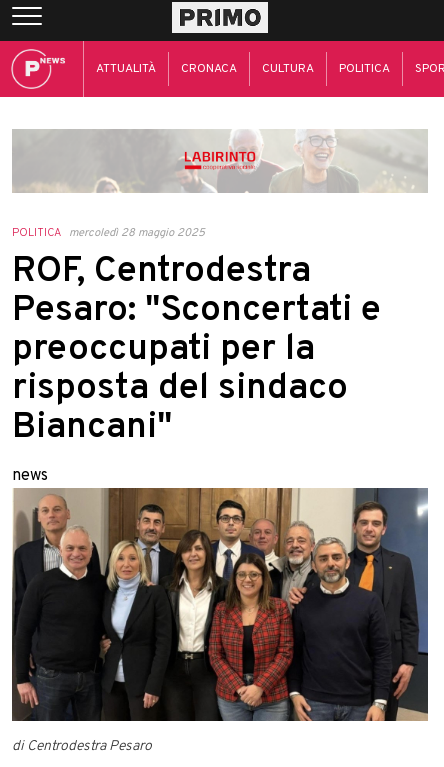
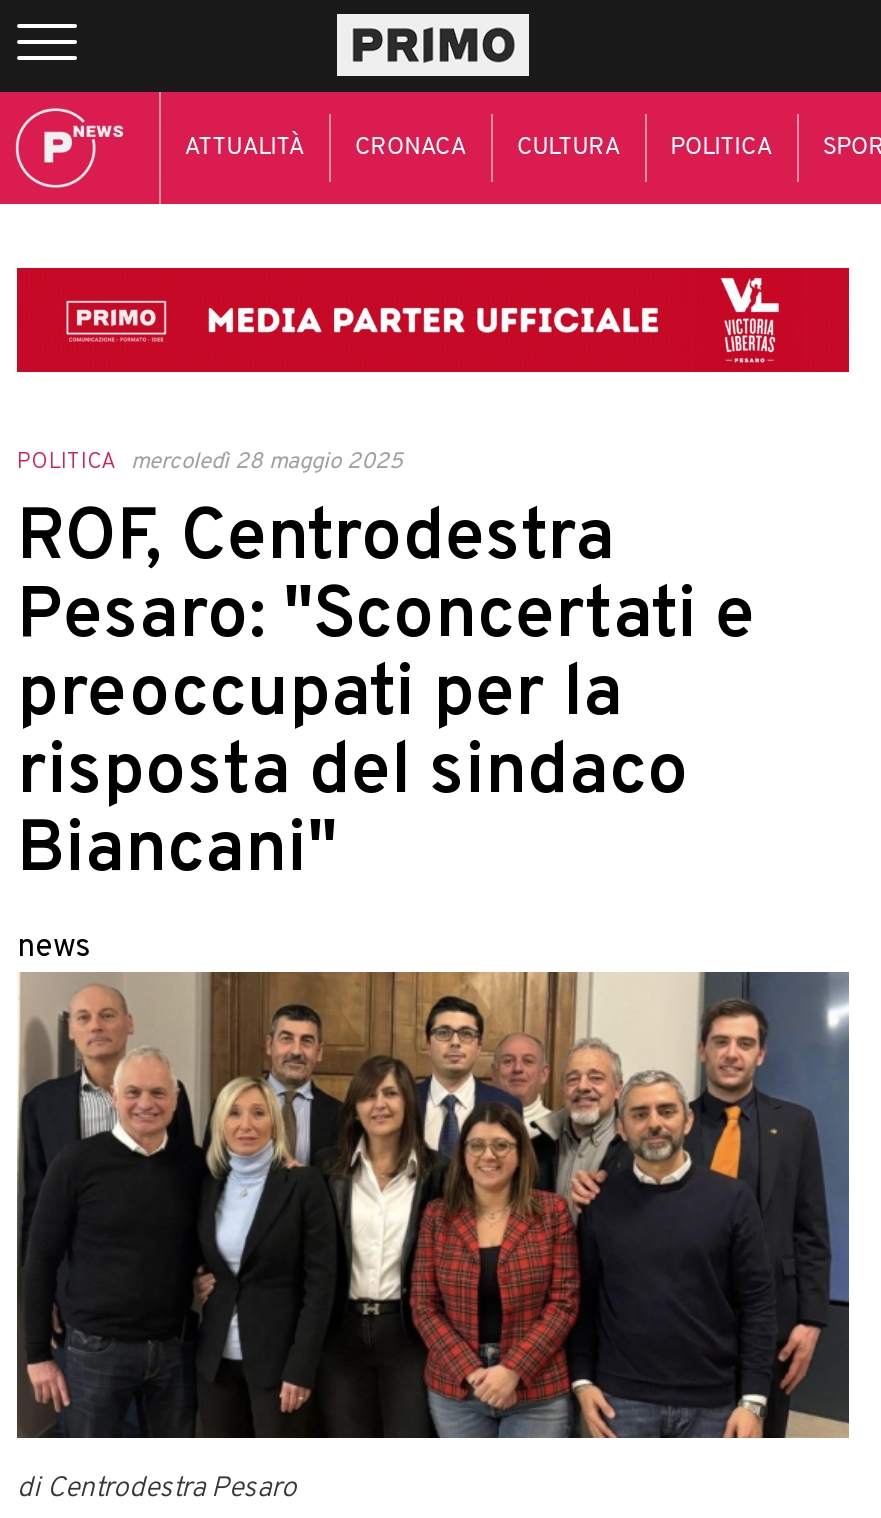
- [image]
+ [image]
